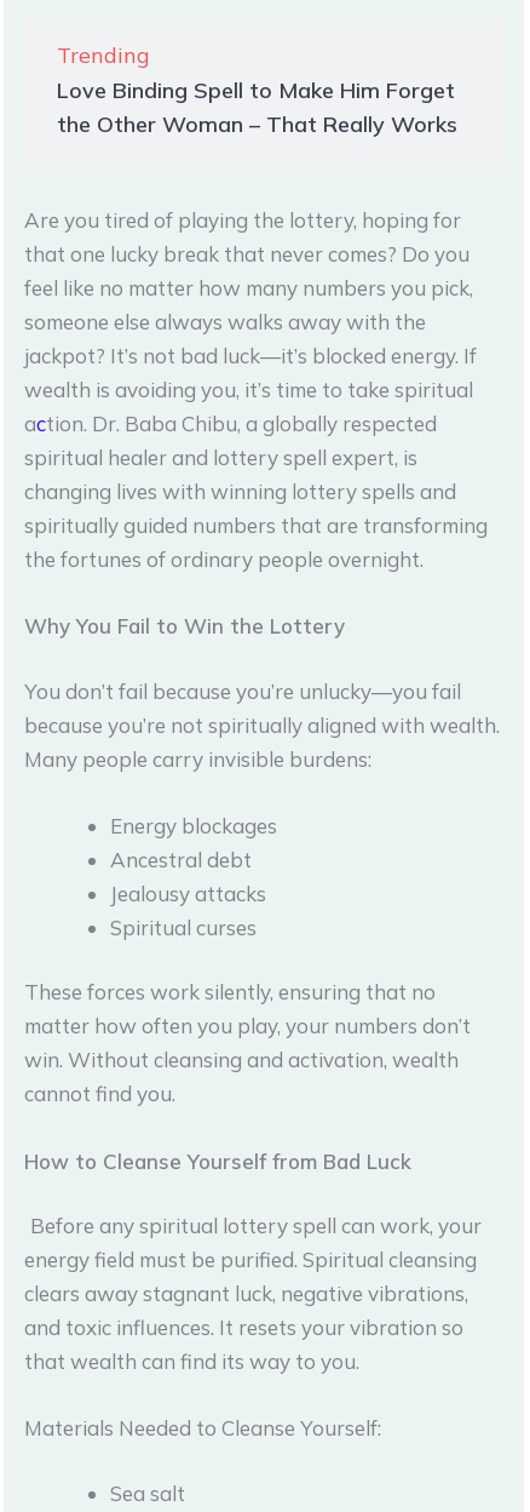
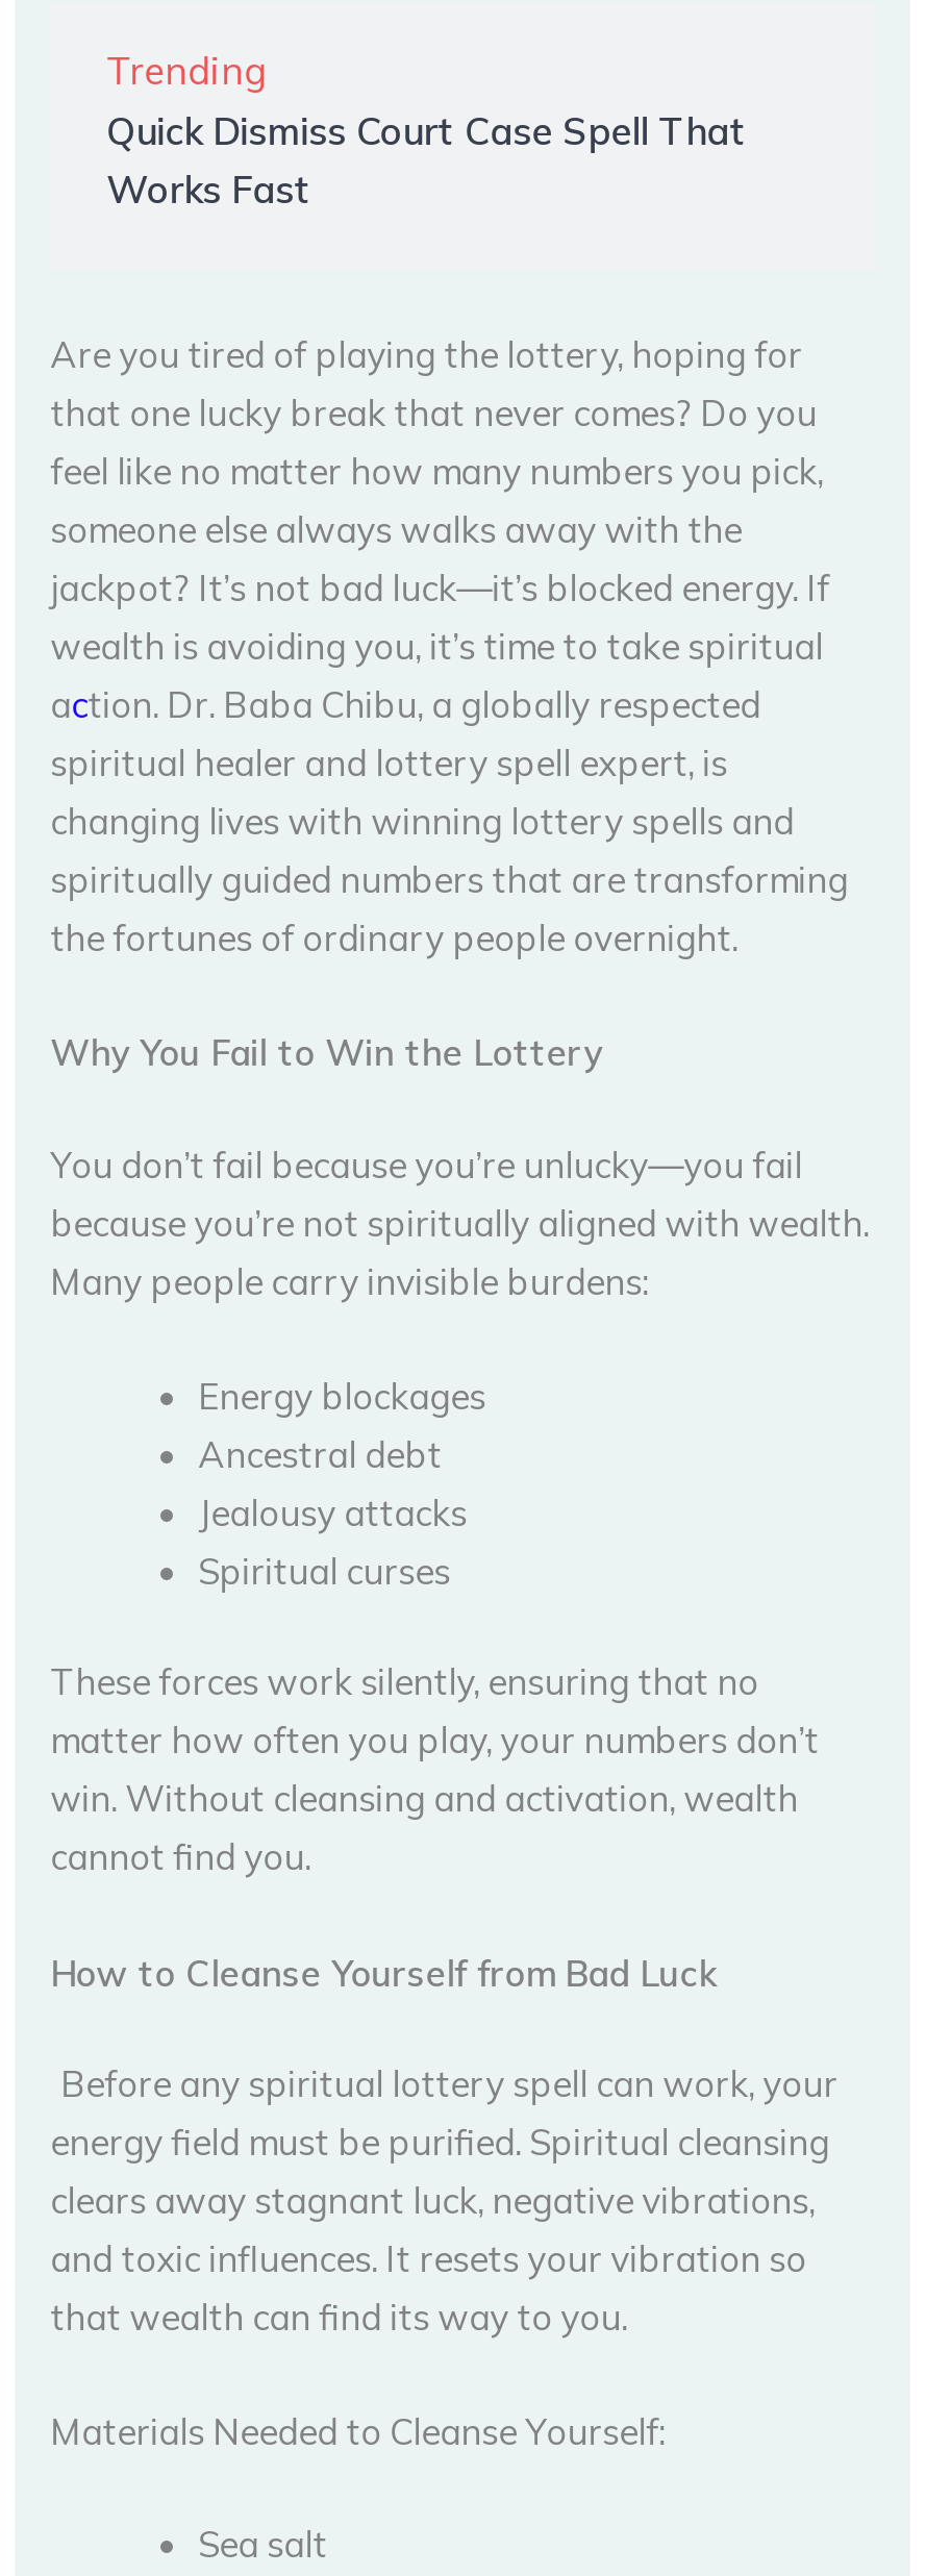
- Love Binding Spell to Make Him Forget
- the Other Woman – That Really Works
+ Quick Dismiss Court Case Spell That
+ Works Fast
